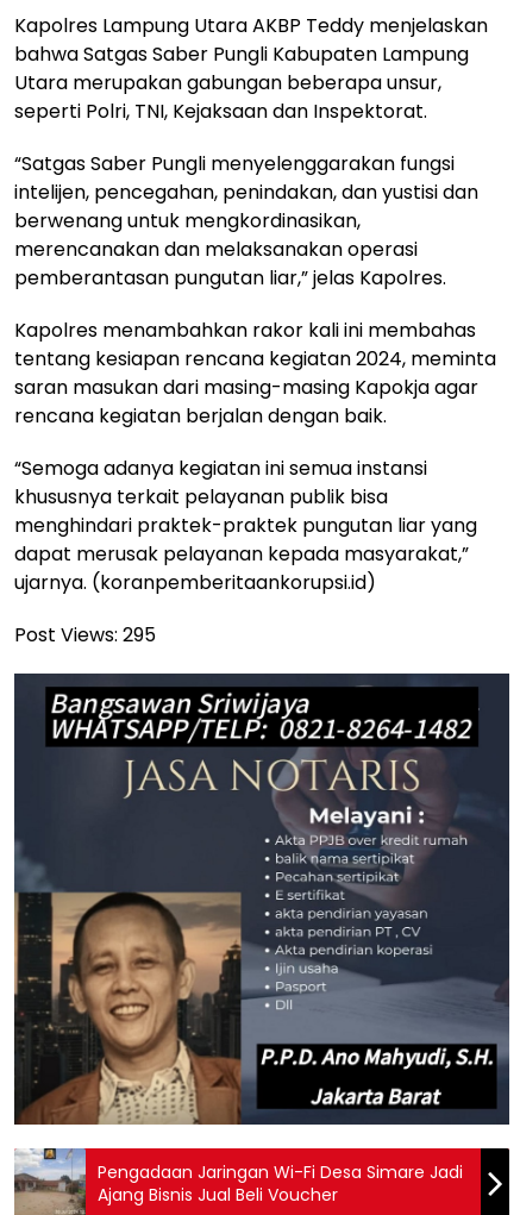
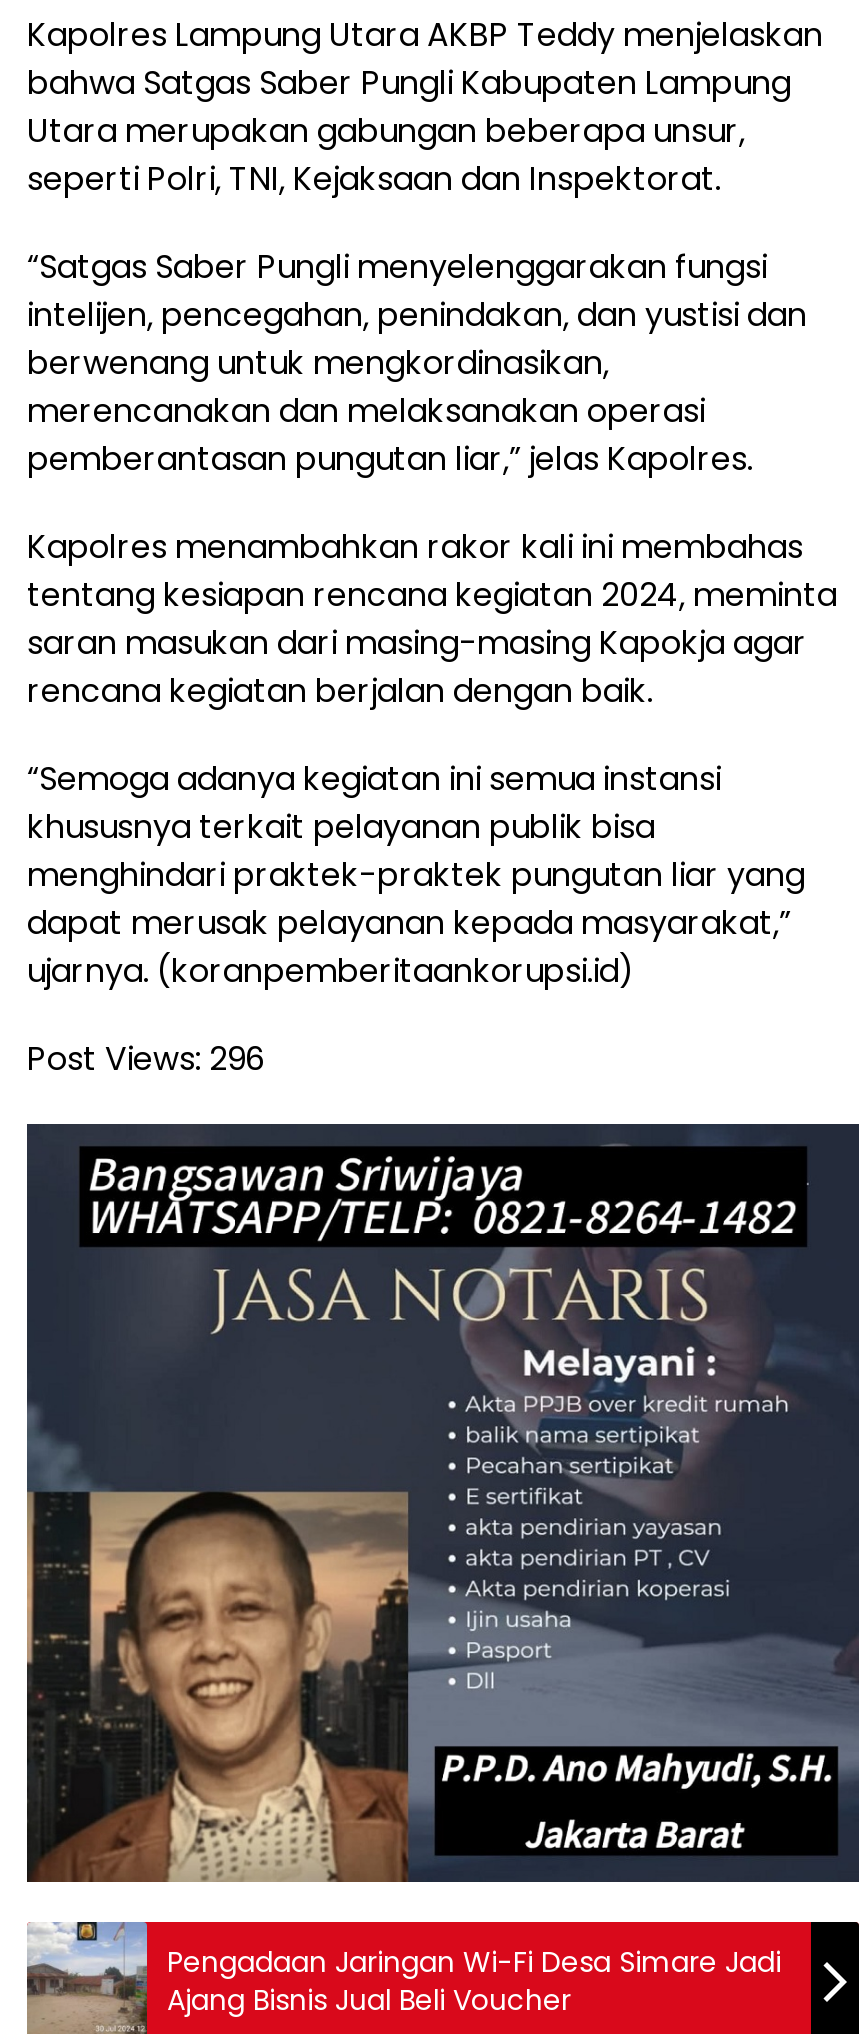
- Post Views: 295
+ Post Views: 296
